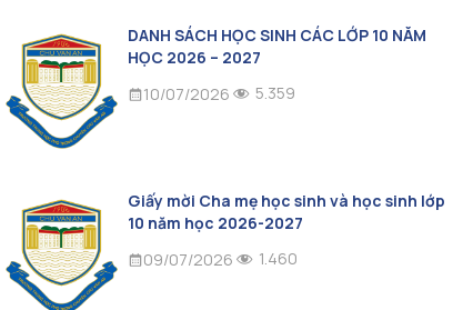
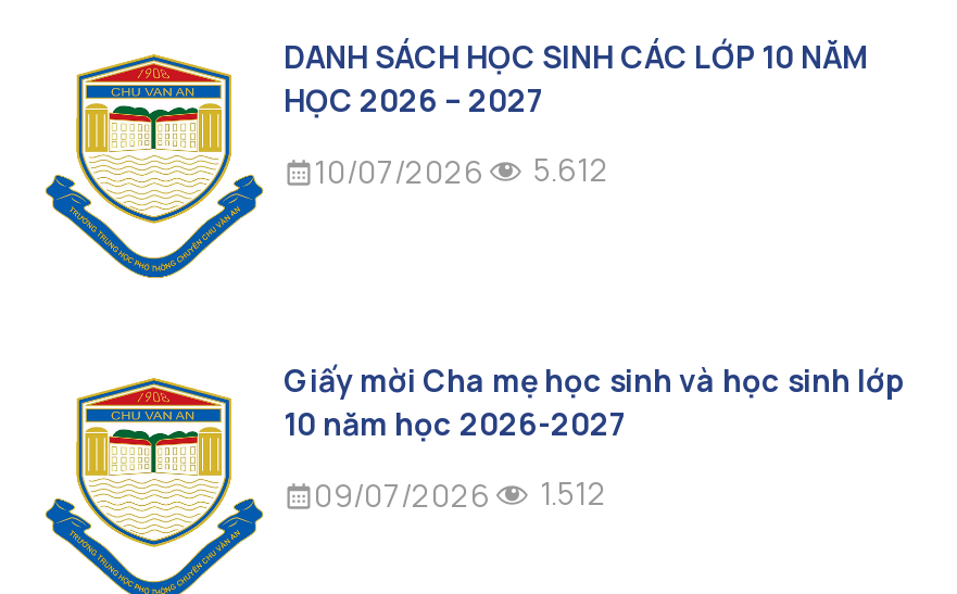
- 10/07/2026 5.359
+ 10/07/2026 5.612

- 09/07/2026 1.460
+ 09/07/2026 1.512
